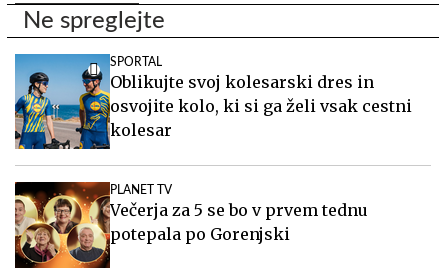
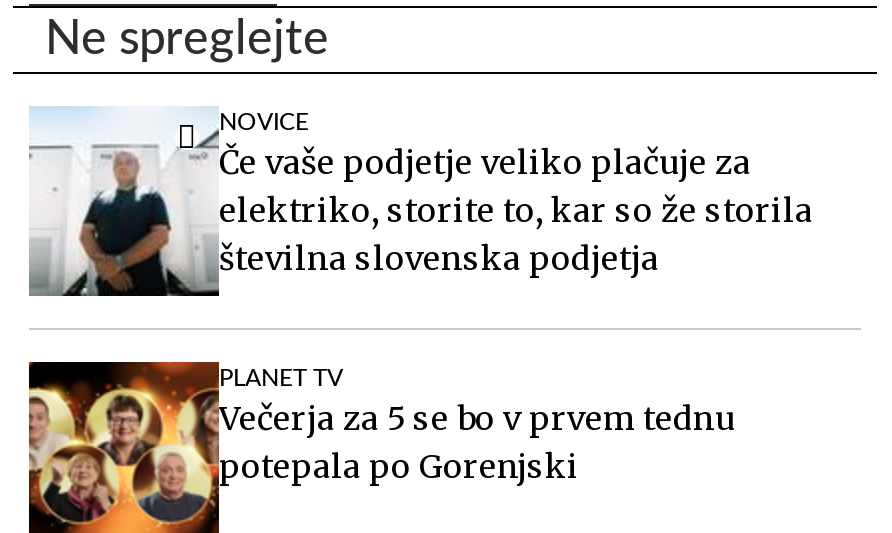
- [image]
- SPORTAL
- Oblikujte svoj kolesarski dres in
- osvojite kolo, ki si ga želi vsak cestni
- kolesar
+ [image]
+ NOVICE
+ Če vaše podjetje veliko plačuje za
+ elektriko, storite to, kar so že storila
+ številna slovenska podjetja
